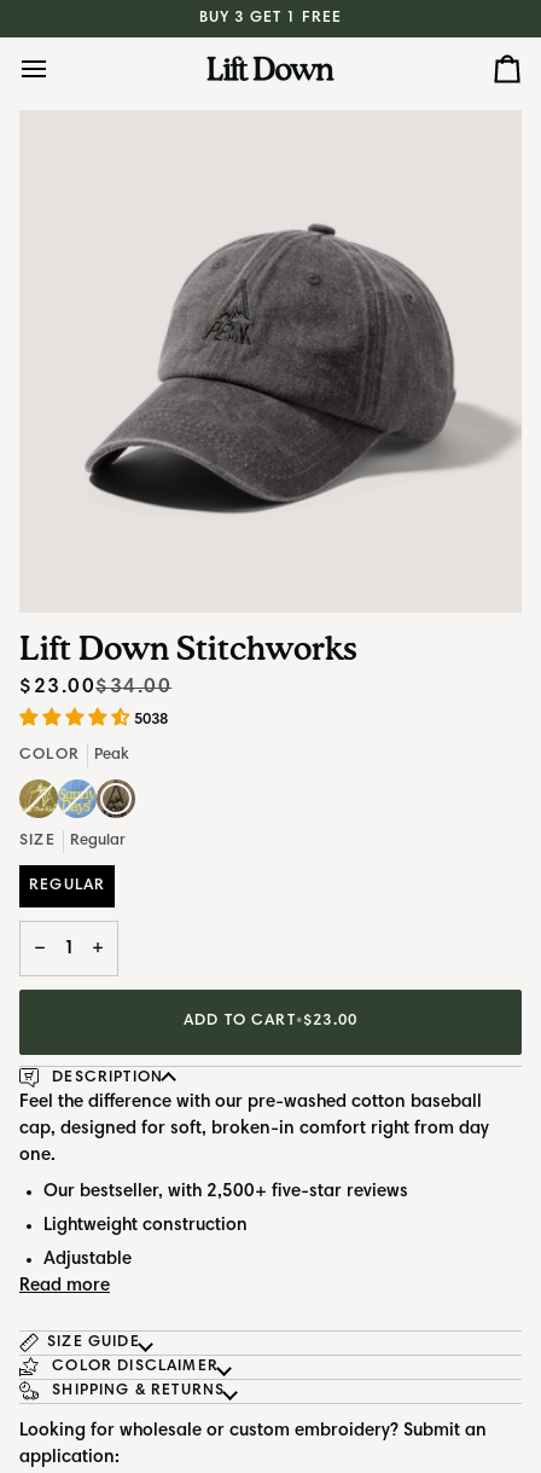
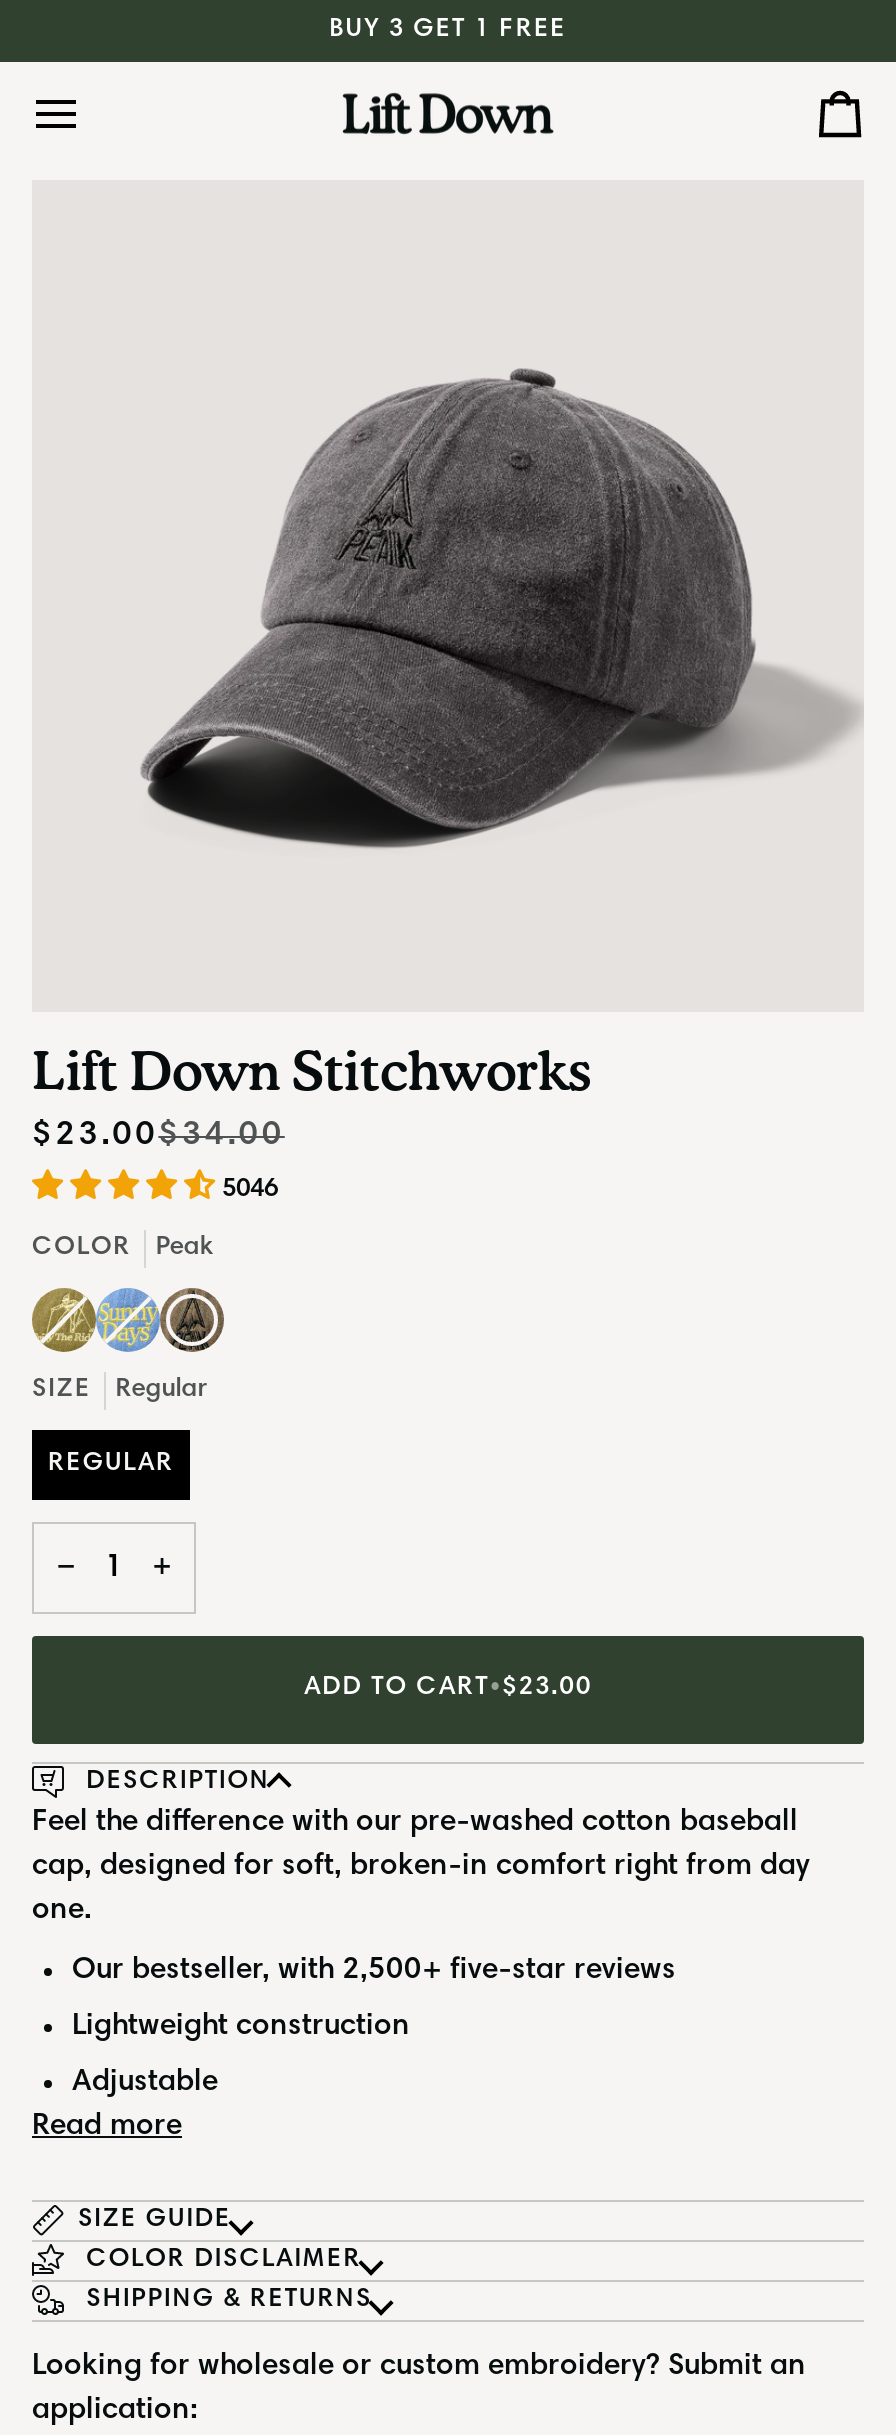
- 5038
+ 5046
